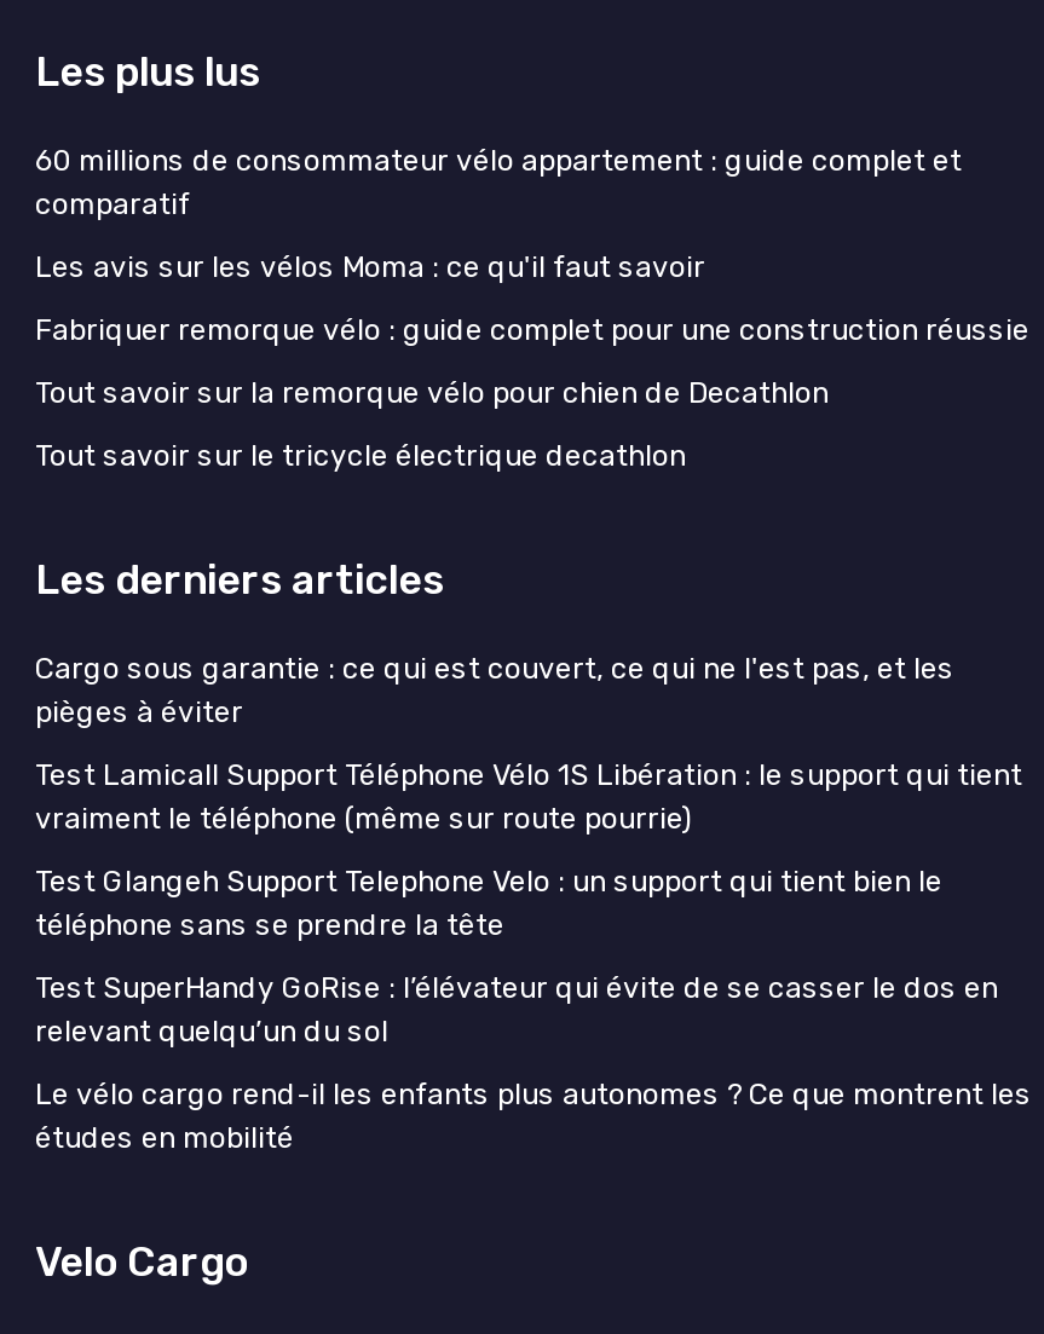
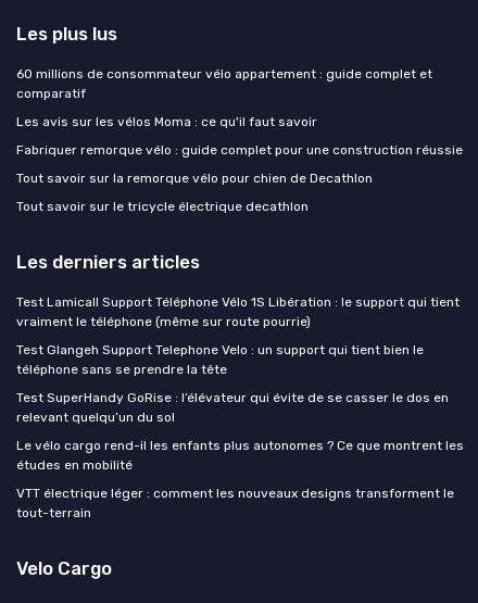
- Cargo sous garantie : ce qui est couvert, ce qui ne l'est pas, et les
- pièges à éviter

moved up: Test Lamicall Support Téléphone Vélo 1S Libération : le support qui tient | vraiment le téléphone (même sur route pourrie) | Test Glangeh Support Telephone Velo : un support qui tient bien le | téléphone sans se prendre la tête | Test SuperHandy GoRise : l’élévateur qui évite de se casser le dos en | relevant quelqu’un du sol | Le vélo cargo rend-il les enfants plus autonomes ? Ce que montrent les | études en mobilité

+ VTT électrique léger : comment les nouveaux designs transforment le
+ tout-terrain
